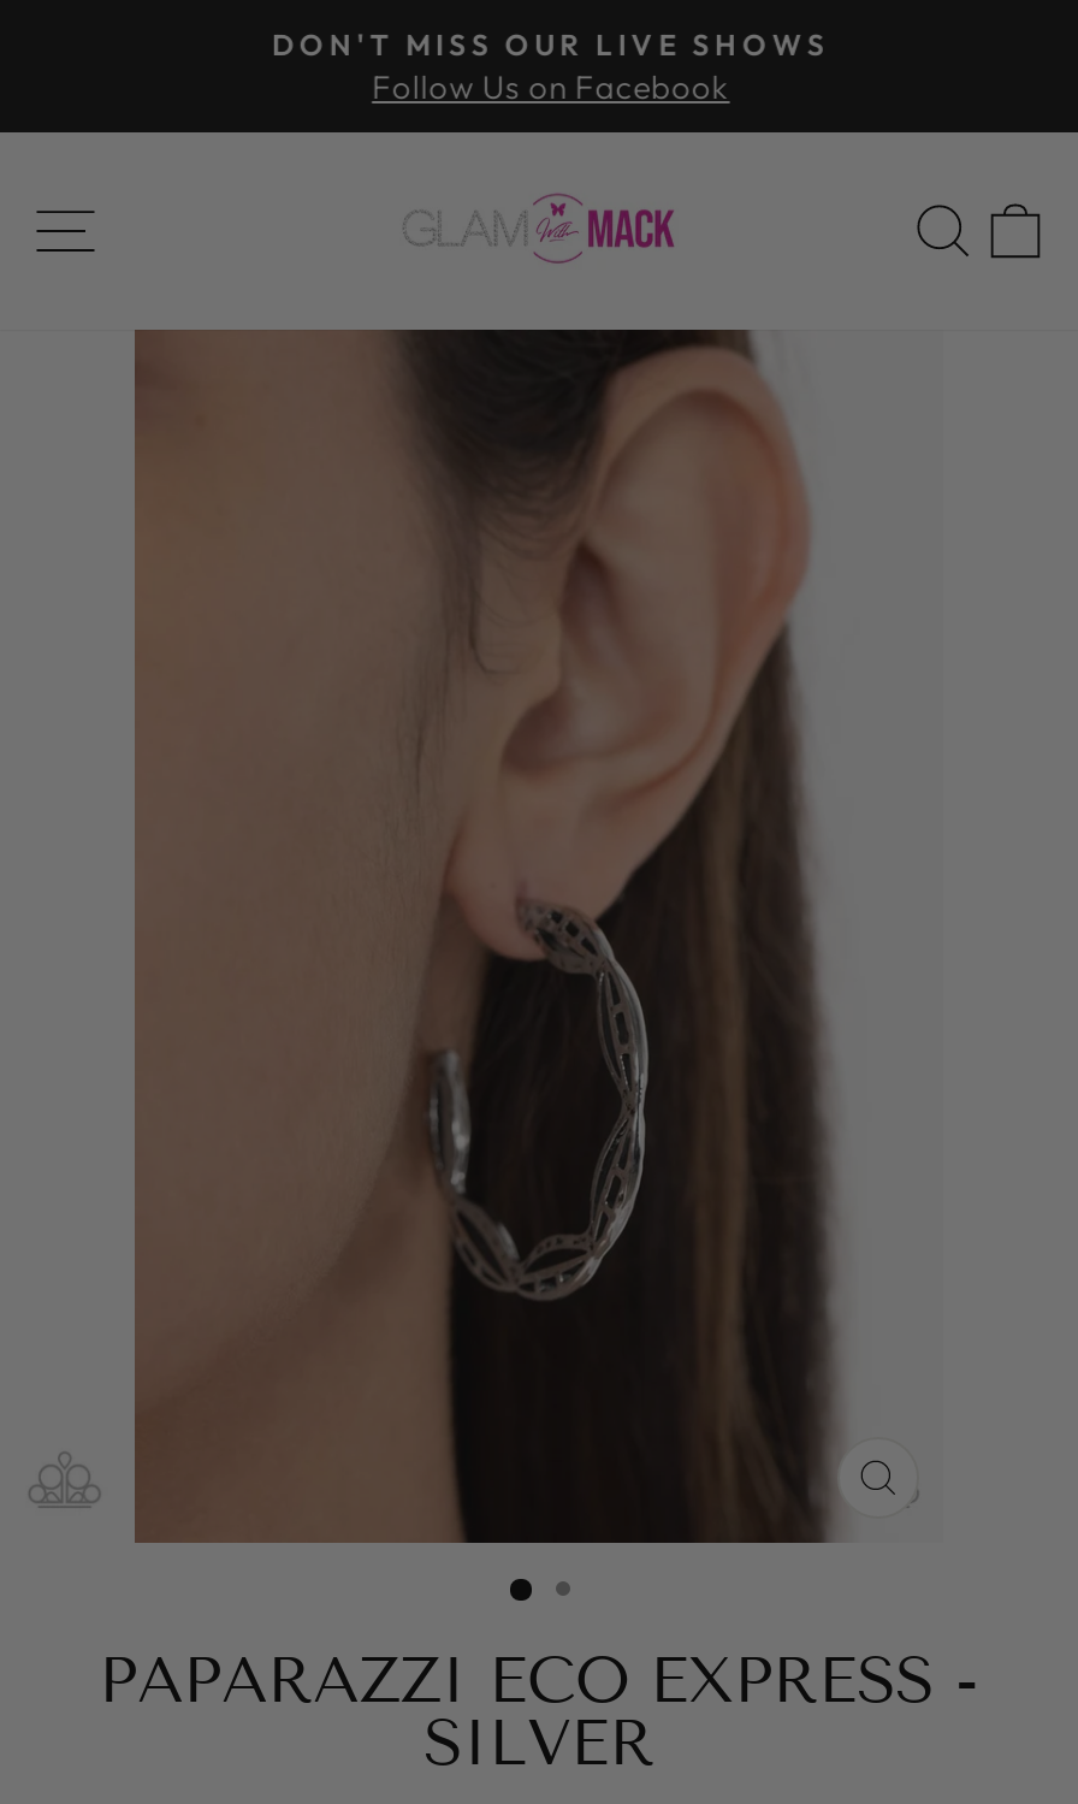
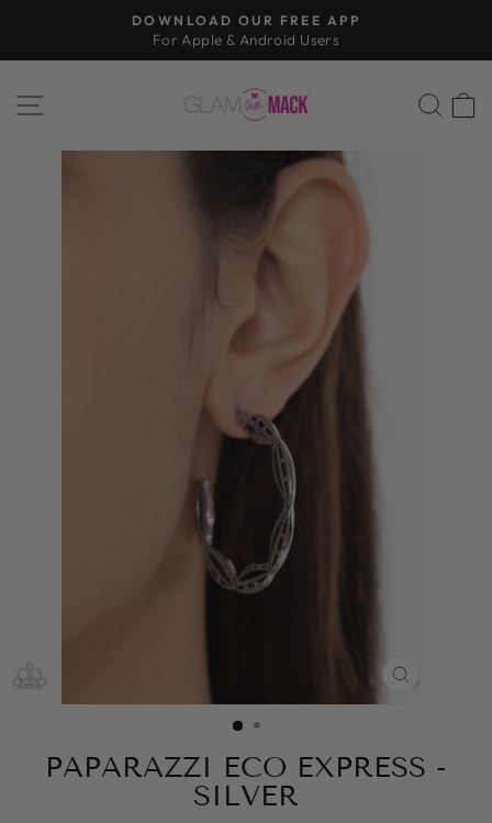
- DON'T MISS OUR LIVE SHOWS
- Follow Us on Facebook
+ DOWNLOAD OUR FREE APP
+ For Apple & Android Users
